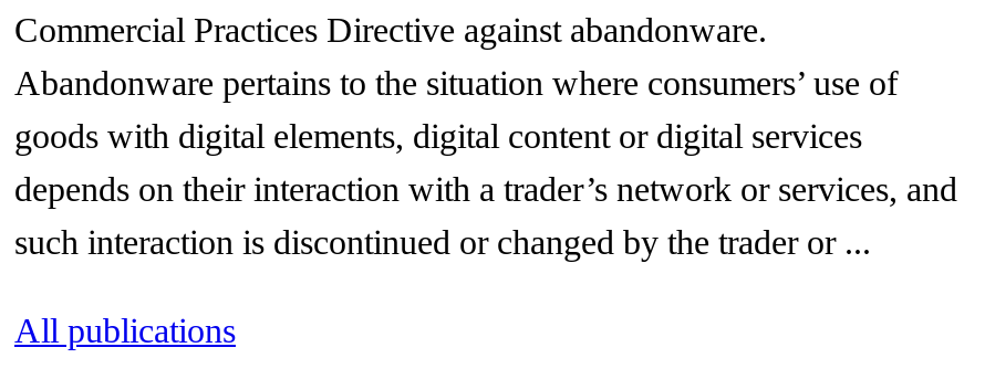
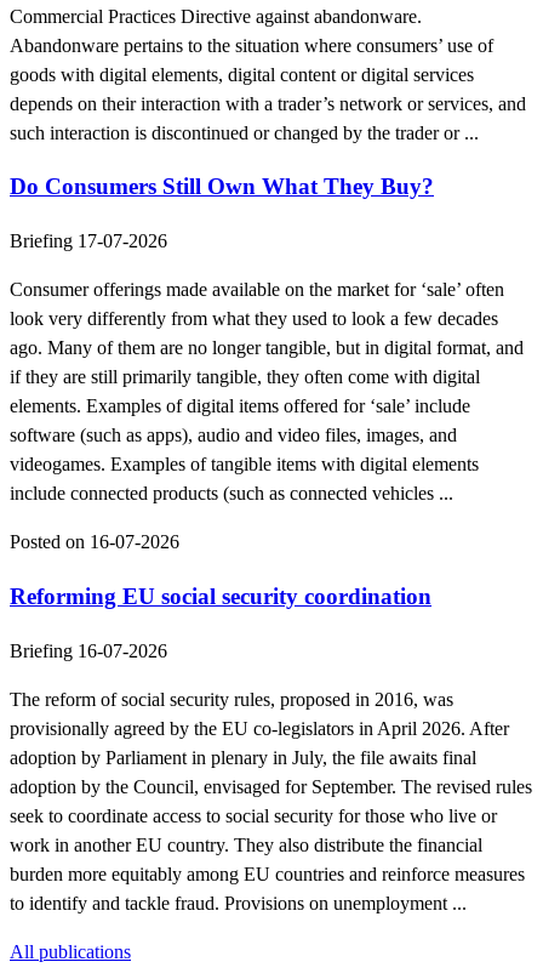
+ Do Consumers Still Own What They Buy?
+ Briefing 17-07-2026
+ Consumer offerings made available on the market for ‘sale’ often
+ look very differently from what they used to look a few decades
+ ago. Many of them are no longer tangible, but in digital format, and
+ if they are still primarily tangible, they often come with digital
+ elements. Examples of digital items offered for ‘sale’ include
+ software (such as apps), audio and video files, images, and
+ videogames. Examples of tangible items with digital elements
+ include connected products (such as connected vehicles ...
+ Posted on 16-07-2026
+ Reforming EU social security coordination
+ Briefing 16-07-2026
+ The reform of social security rules, proposed in 2016, was
+ provisionally agreed by the EU co-legislators in April 2026. After
+ adoption by Parliament in plenary in July, the file awaits final
+ adoption by the Council, envisaged for September. The revised rules
+ seek to coordinate access to social security for those who live or
+ work in another EU country. They also distribute the financial
+ burden more equitably among EU countries and reinforce measures
+ to identify and tackle fraud. Provisions on unemployment ...
